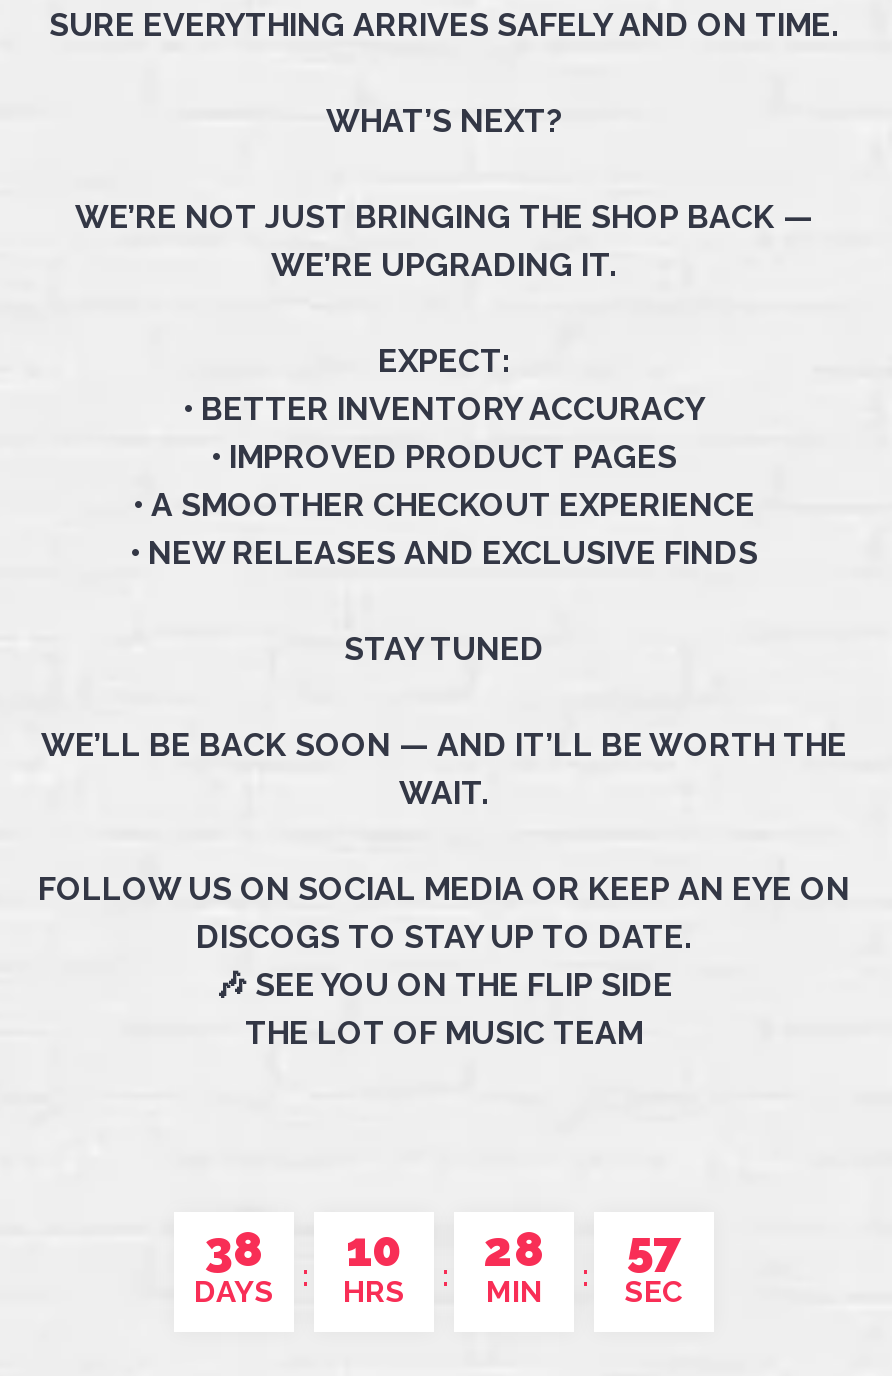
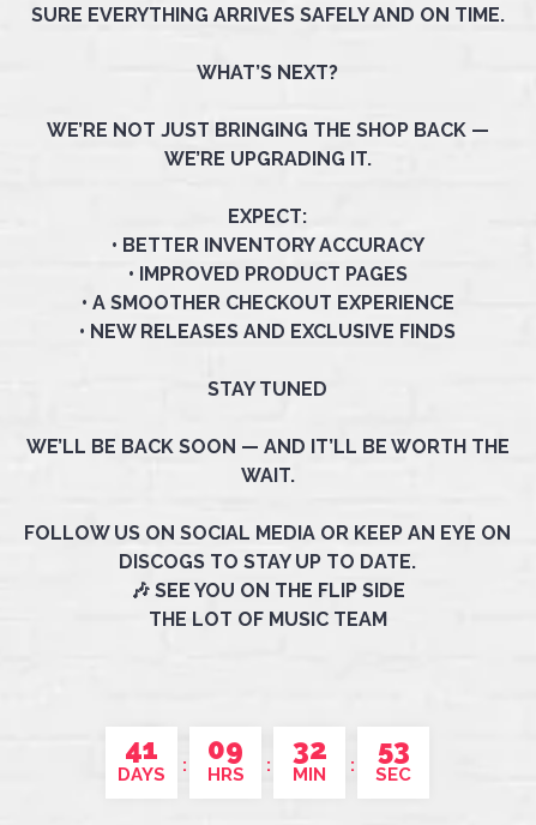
- 38
+ 41

- 10
+ 09

- 28
+ 32

- 57
+ 53
